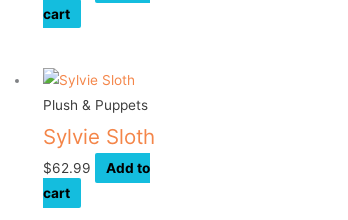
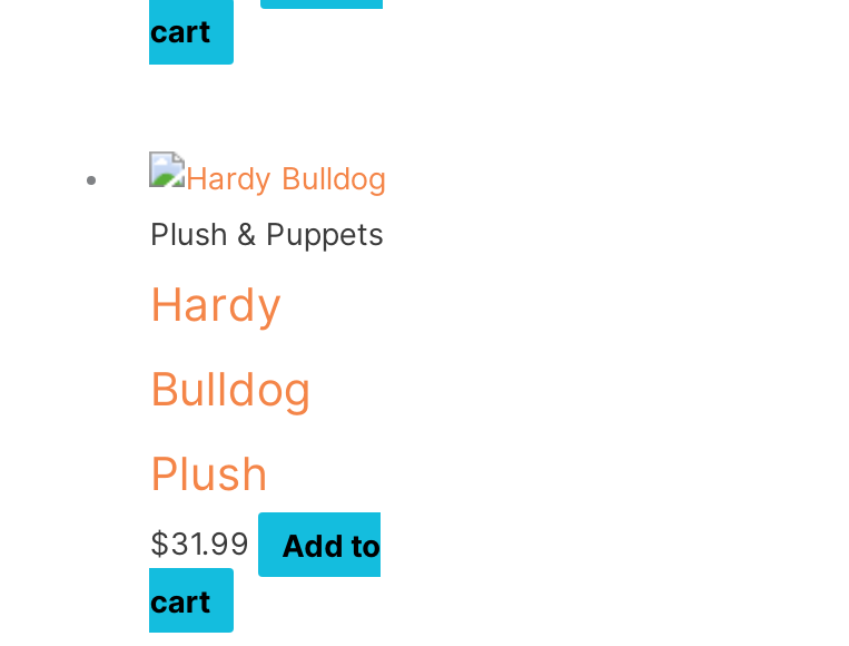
- Sylvie Sloth
- $62.99
+ Hardy
+ Bulldog
+ Plush
+ $31.99
